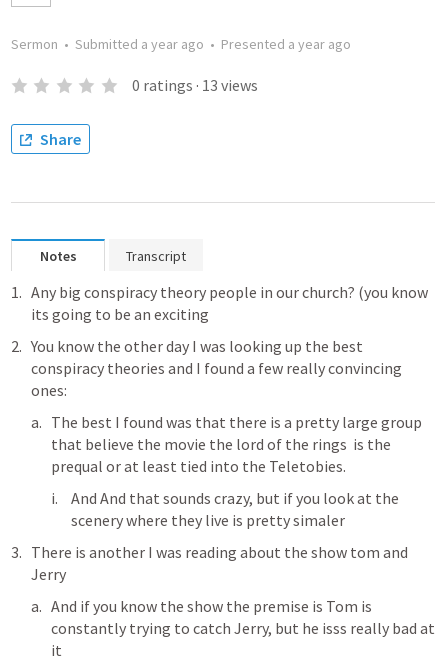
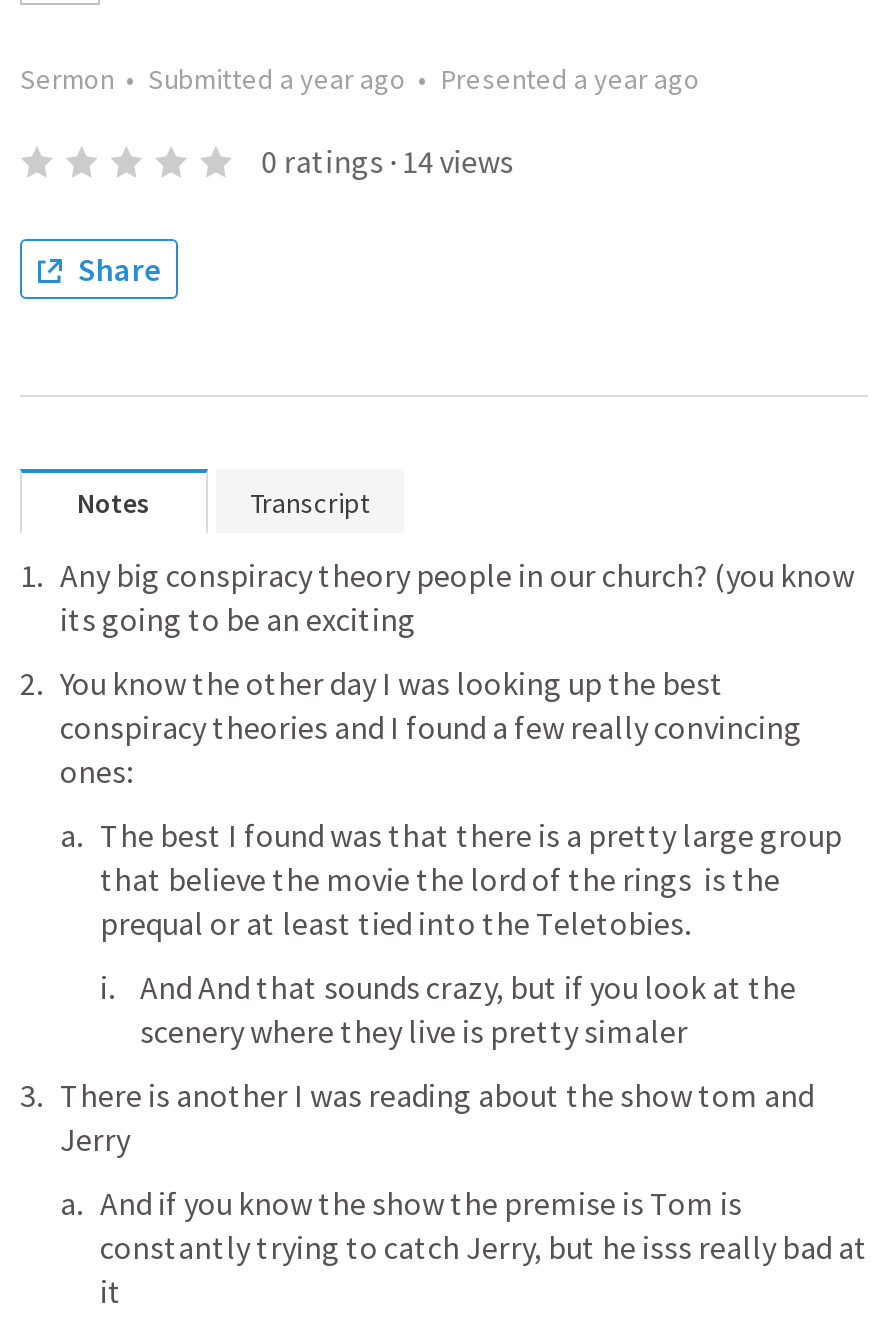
- 0 ratings · 13 views
+ 0 ratings · 14 views
